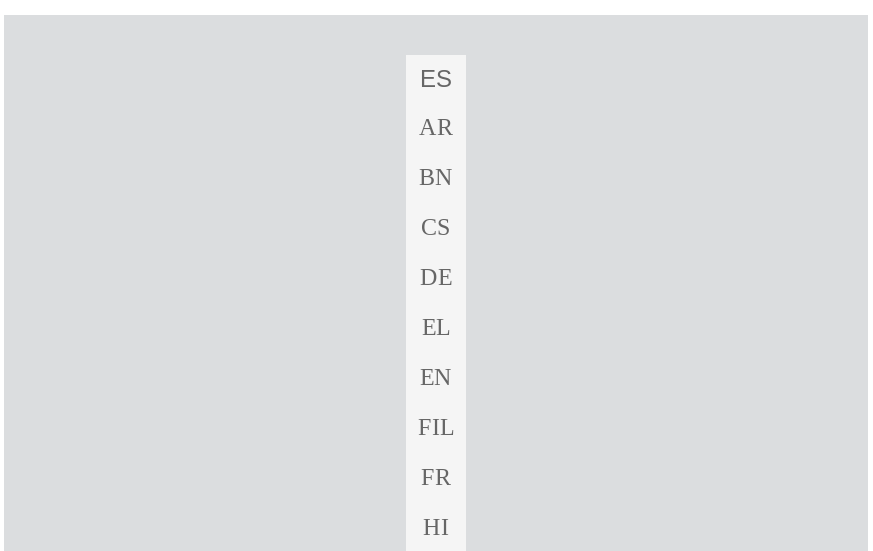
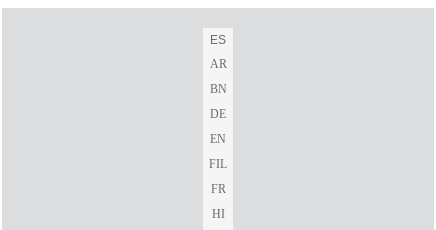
- CS

- EL
